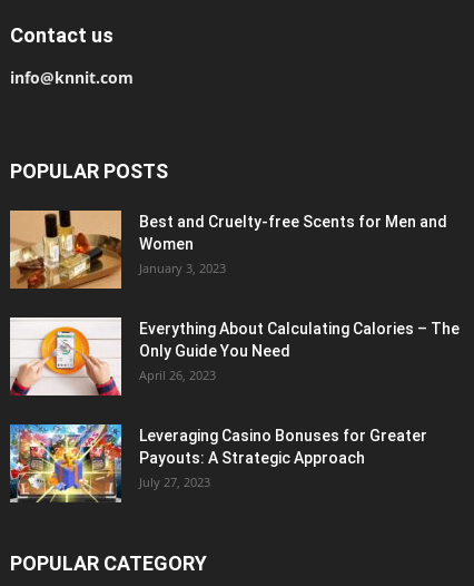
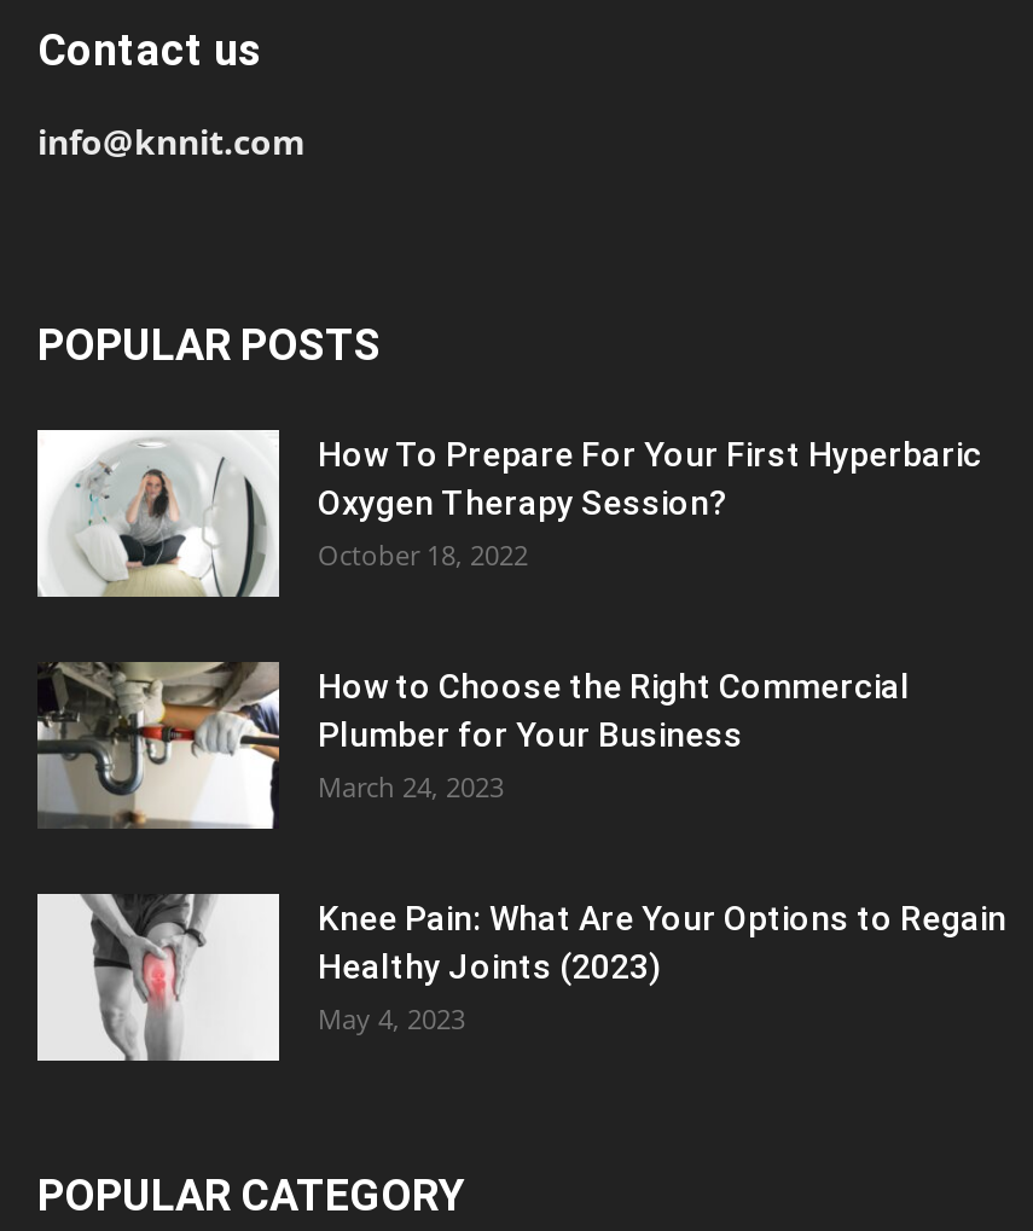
- [image]
- Best and Cruelty-free Scents for Men and
- Women
- January 3, 2023
+ [image]
+ How To Prepare For Your First Hyperbaric
+ Oxygen Therapy Session?
+ October 18, 2022

- [image]
- Everything About Calculating Calories – The
- Only Guide You Need
- April 26, 2023
+ [image]
+ How to Choose the Right Commercial
+ Plumber for Your Business
+ March 24, 2023

- [image]
- Leveraging Casino Bonuses for Greater
- Payouts: A Strategic Approach
- July 27, 2023
+ [image]
+ Knee Pain: What Are Your Options to Regain
+ Healthy Joints (2023)
+ May 4, 2023
